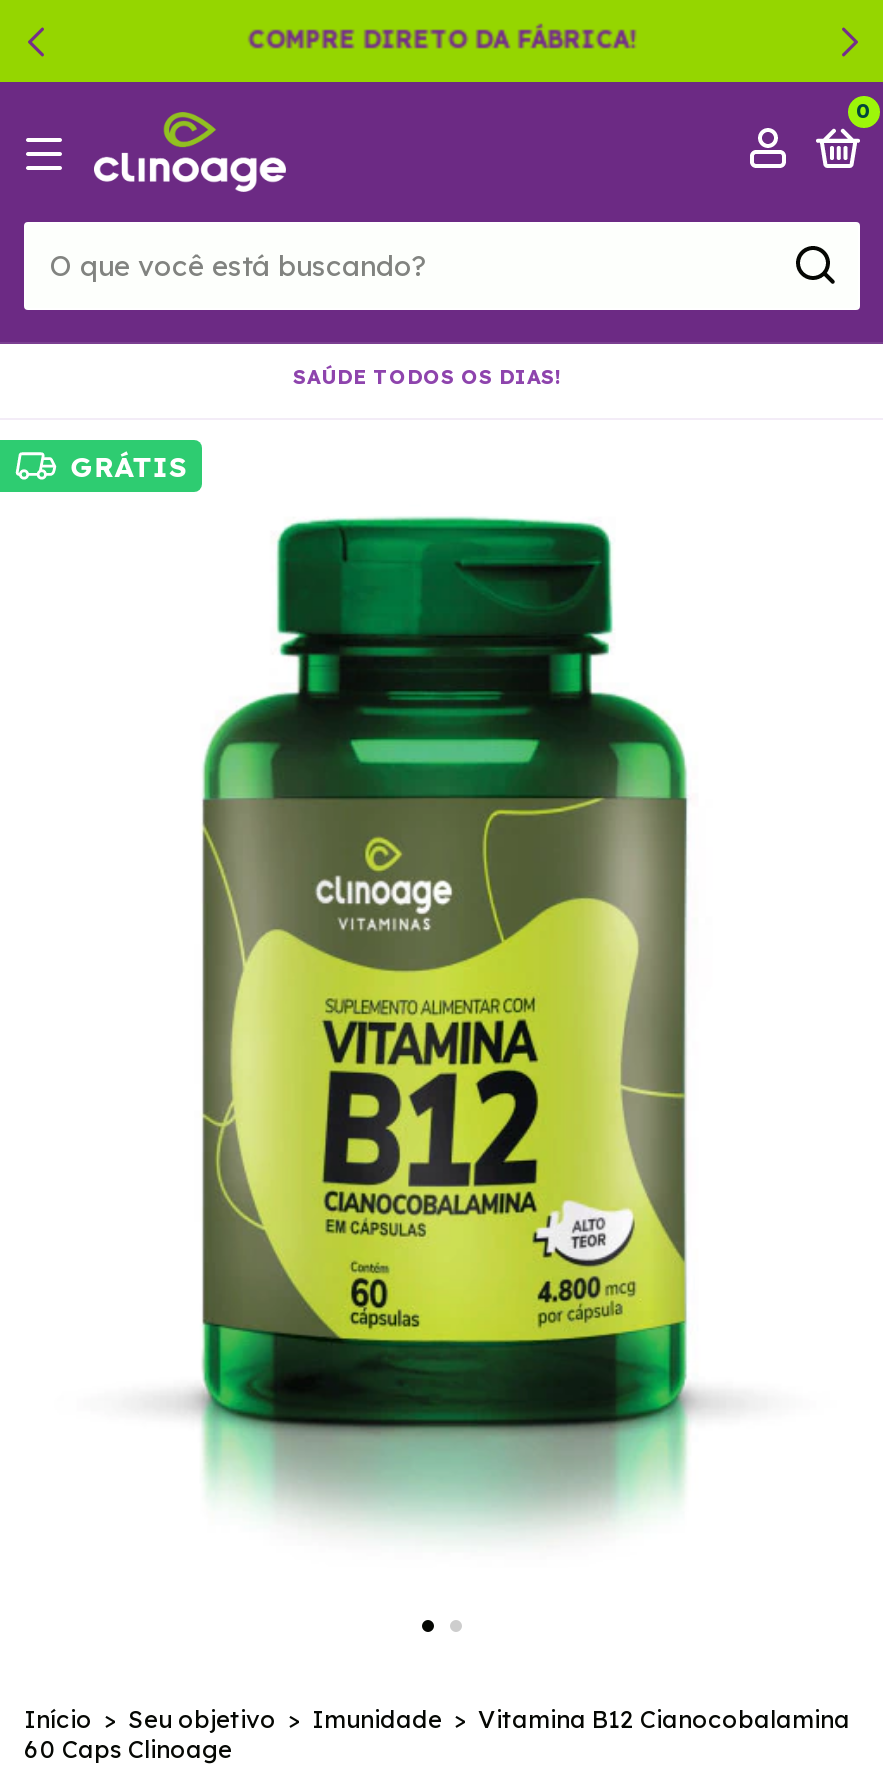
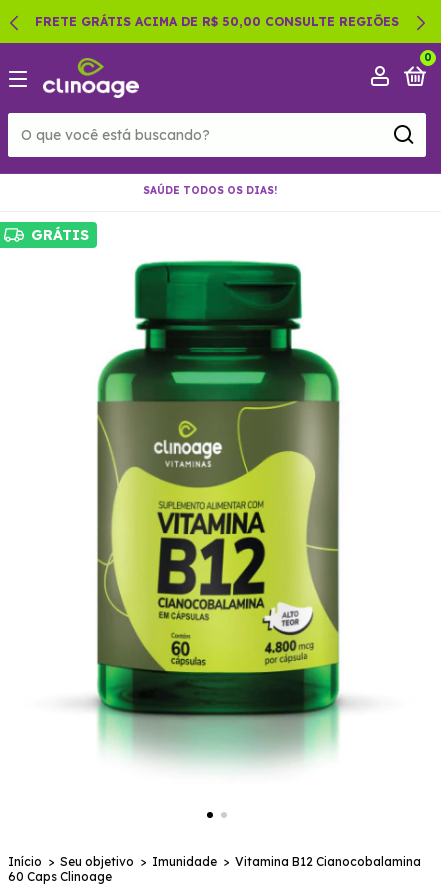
- COMPRE DIRETO DA FÁBRICA!
+ FRETE GRÁTIS ACIMA DE R$ 50,00 CONSULTE REGIÕES
